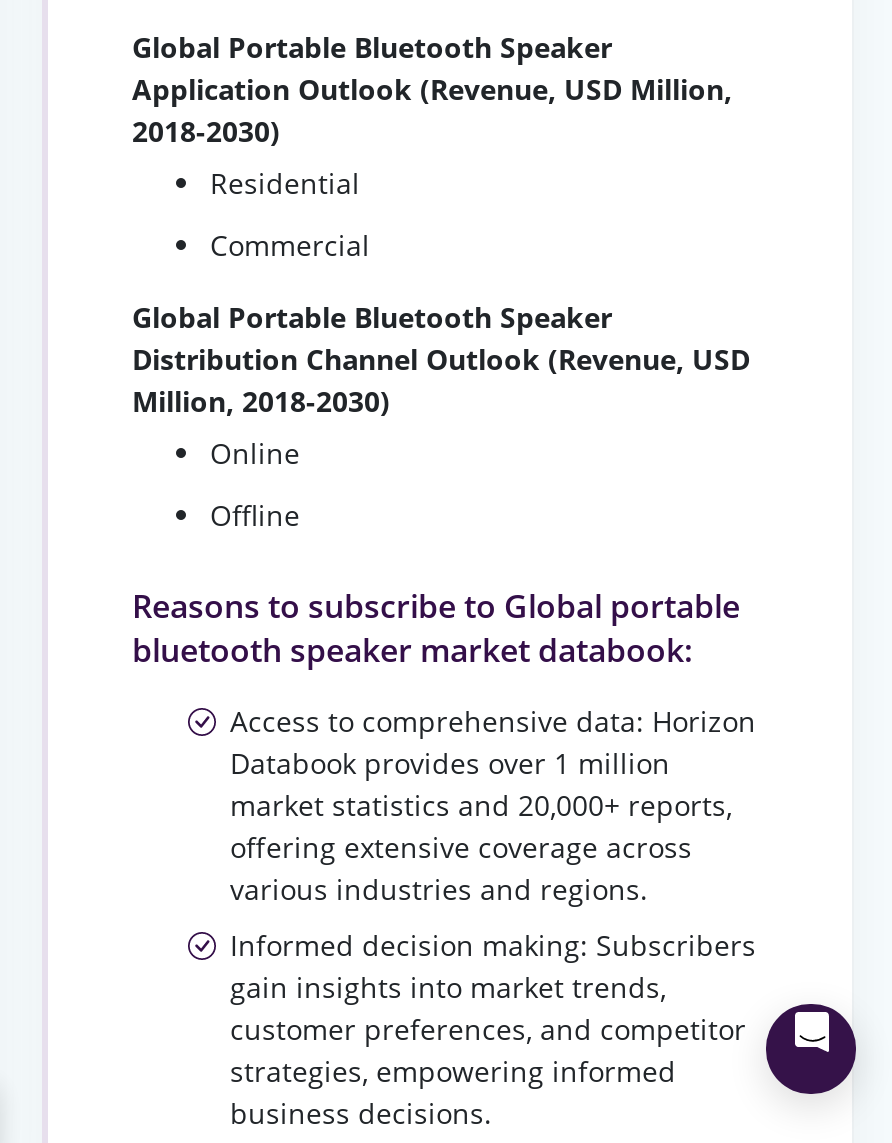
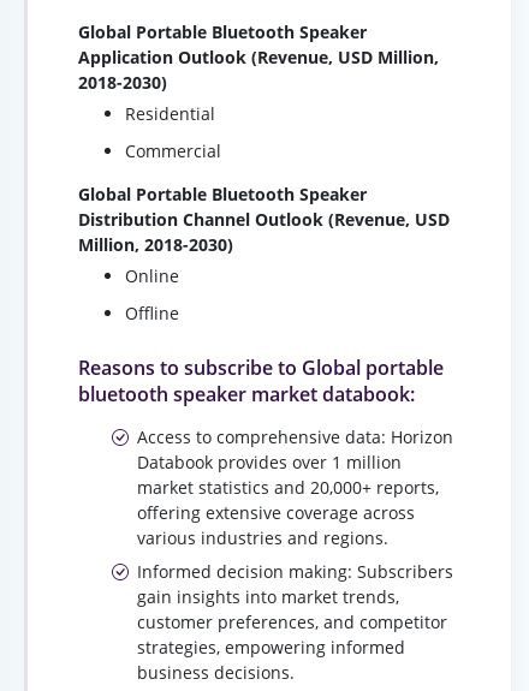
- [image]
